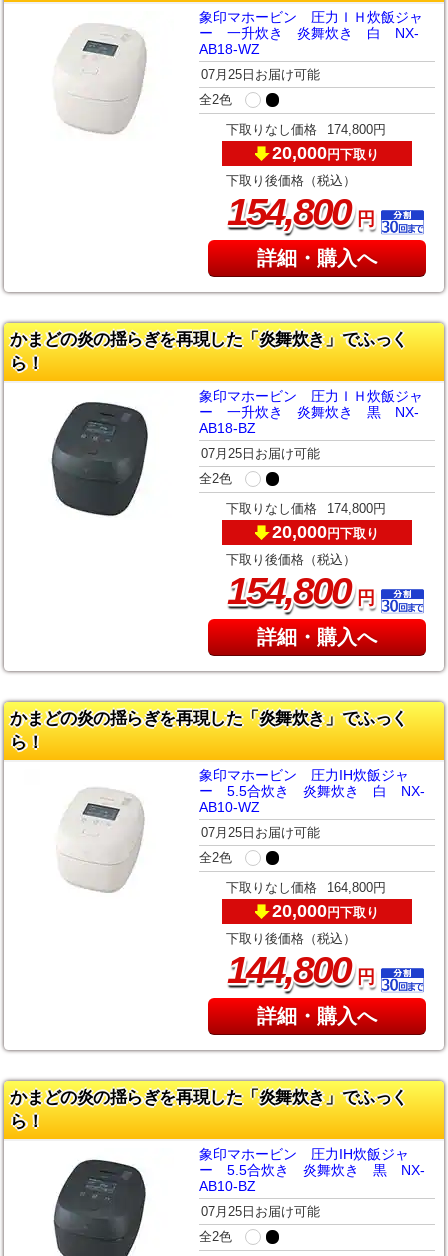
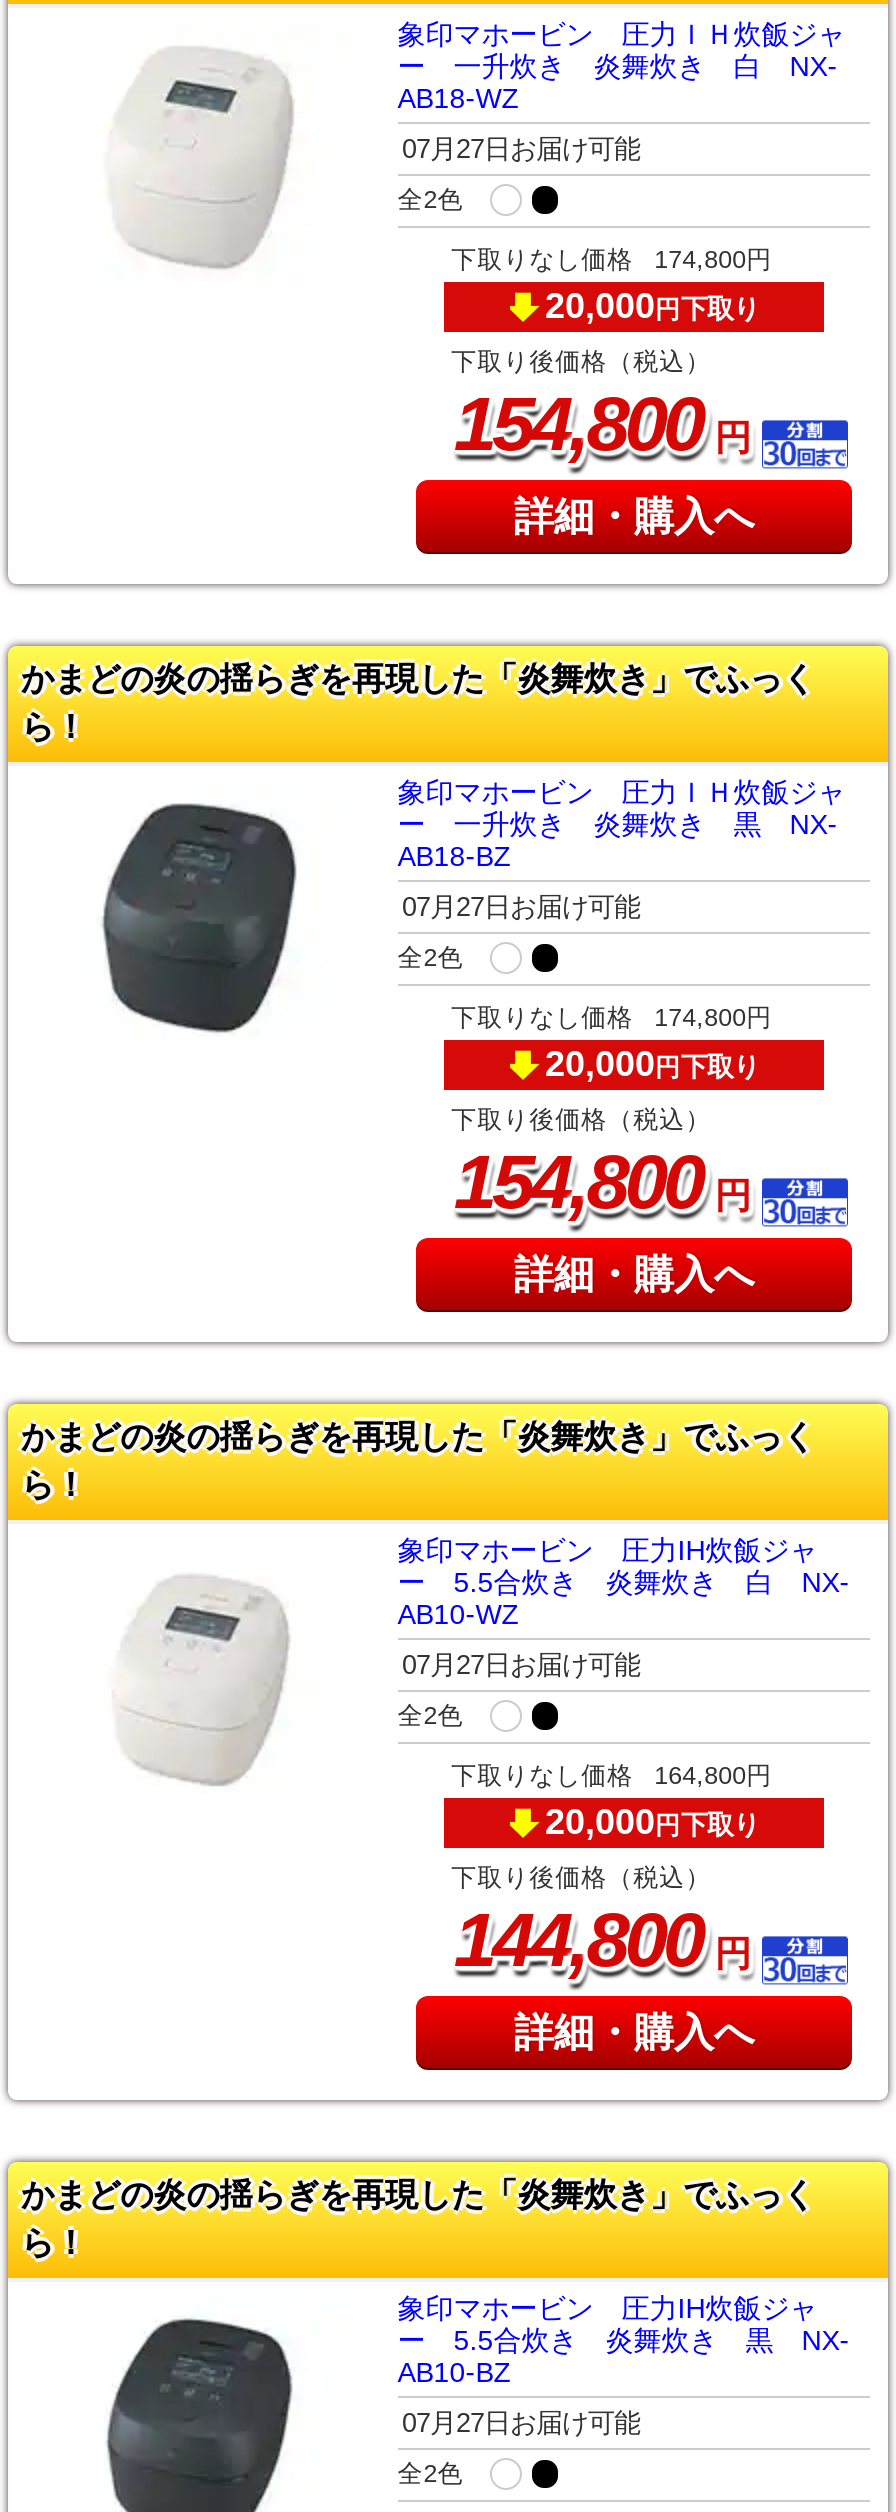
- 07月25日お届け可能
+ 07月27日お届け可能

- 07月25日お届け可能
+ 07月27日お届け可能

- 07月25日お届け可能
+ 07月27日お届け可能

- 07月25日お届け可能
+ 07月27日お届け可能
